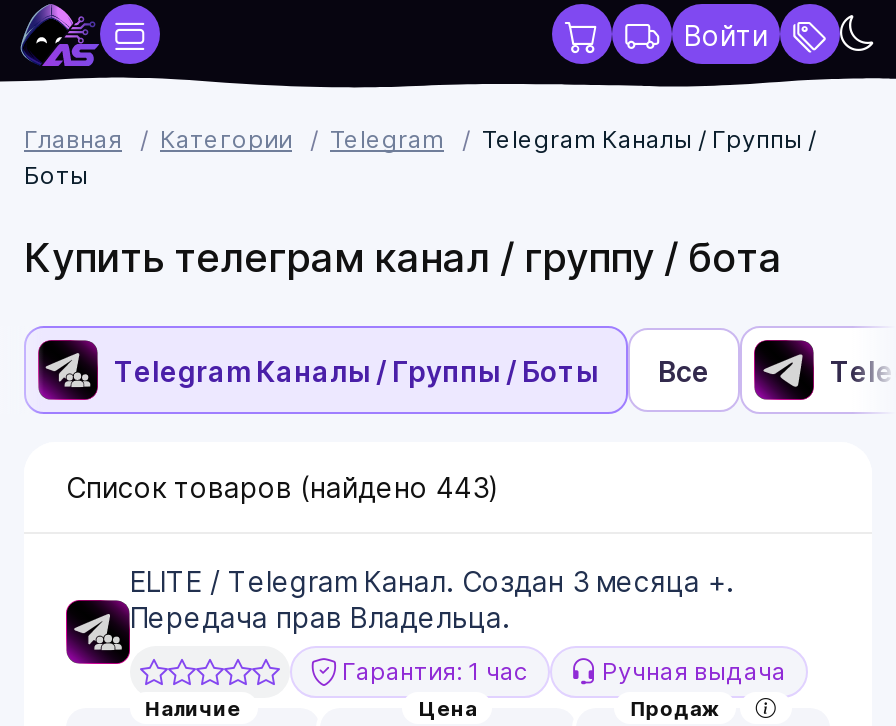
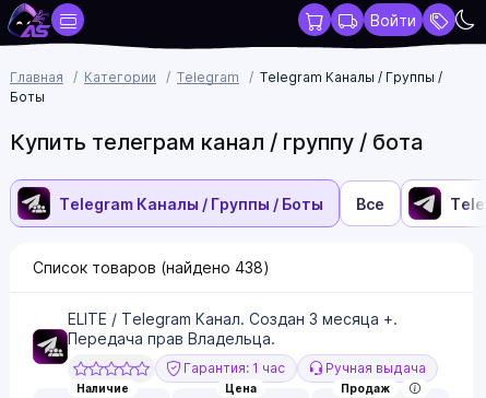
- Список товаров (найдено 443)
+ Список товаров (найдено 438)
